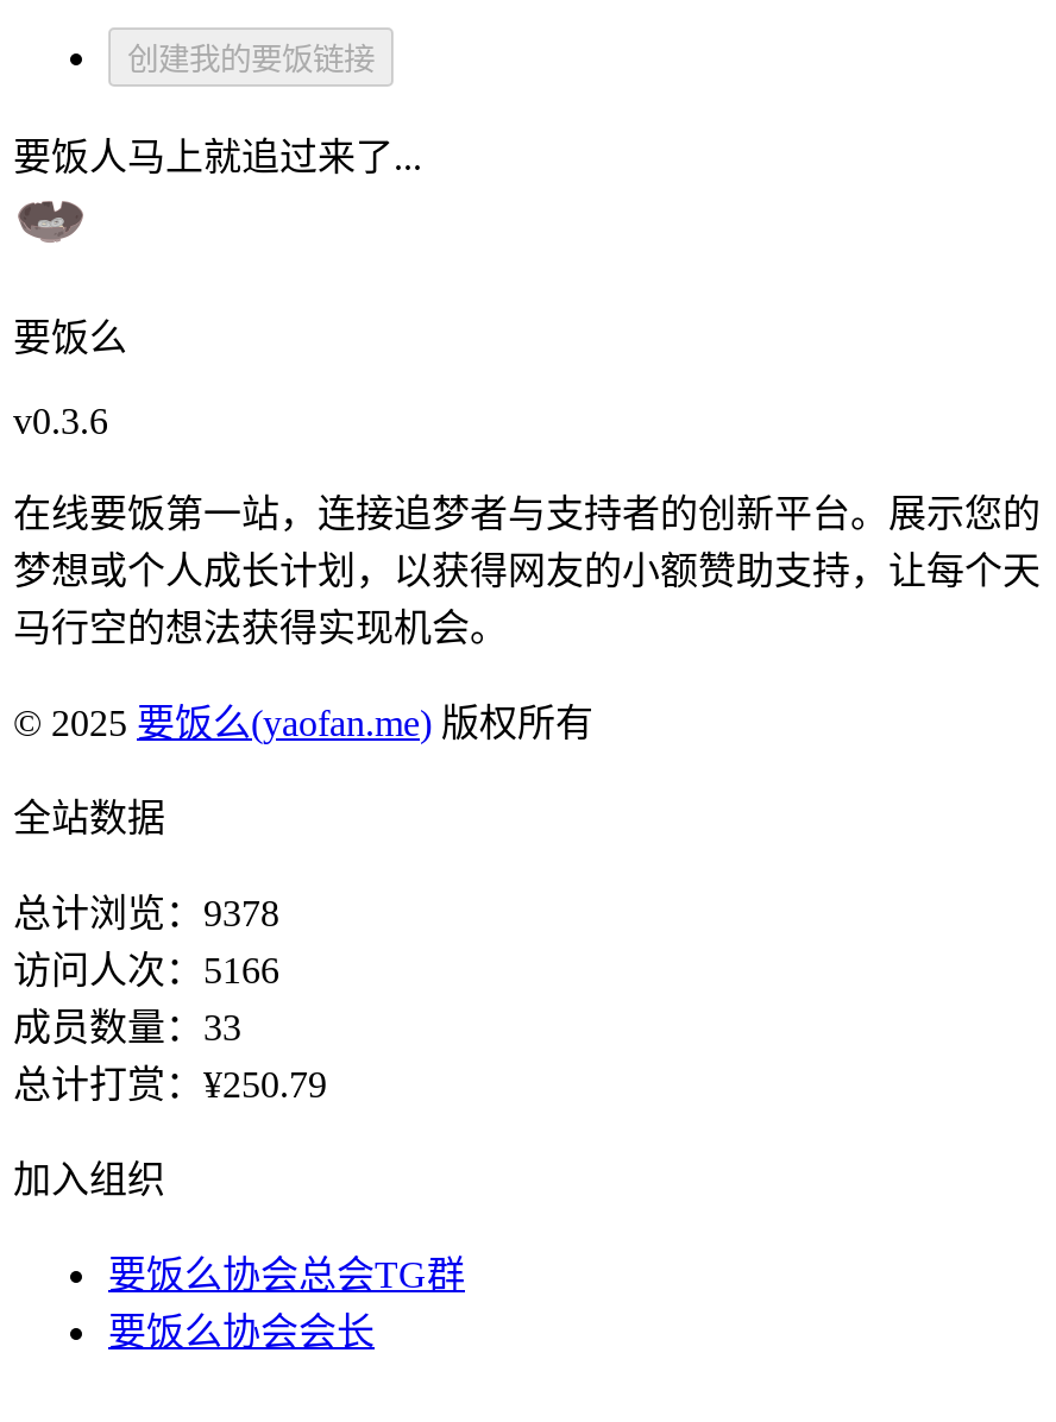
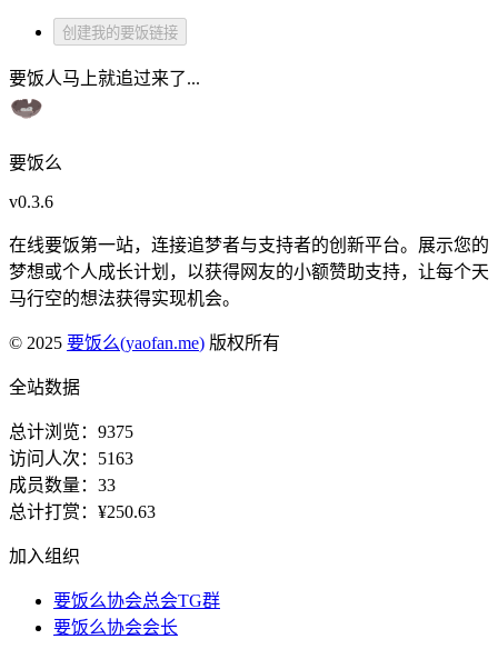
- 总计浏览：9378
+ 总计浏览：9375

- 访问人次：5166
+ 访问人次：5163

- 总计打赏：¥250.79
+ 总计打赏：¥250.63
